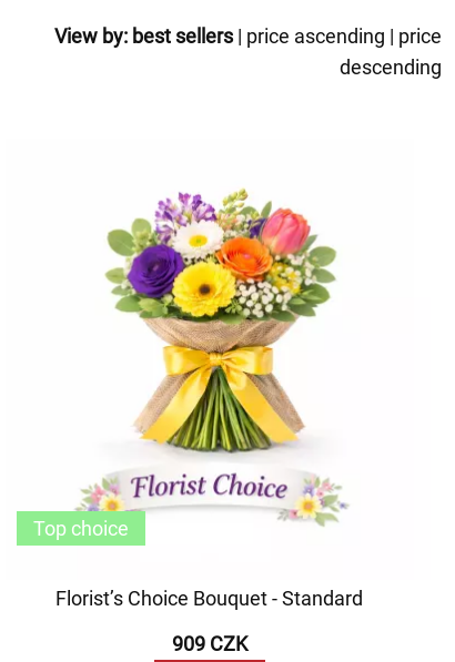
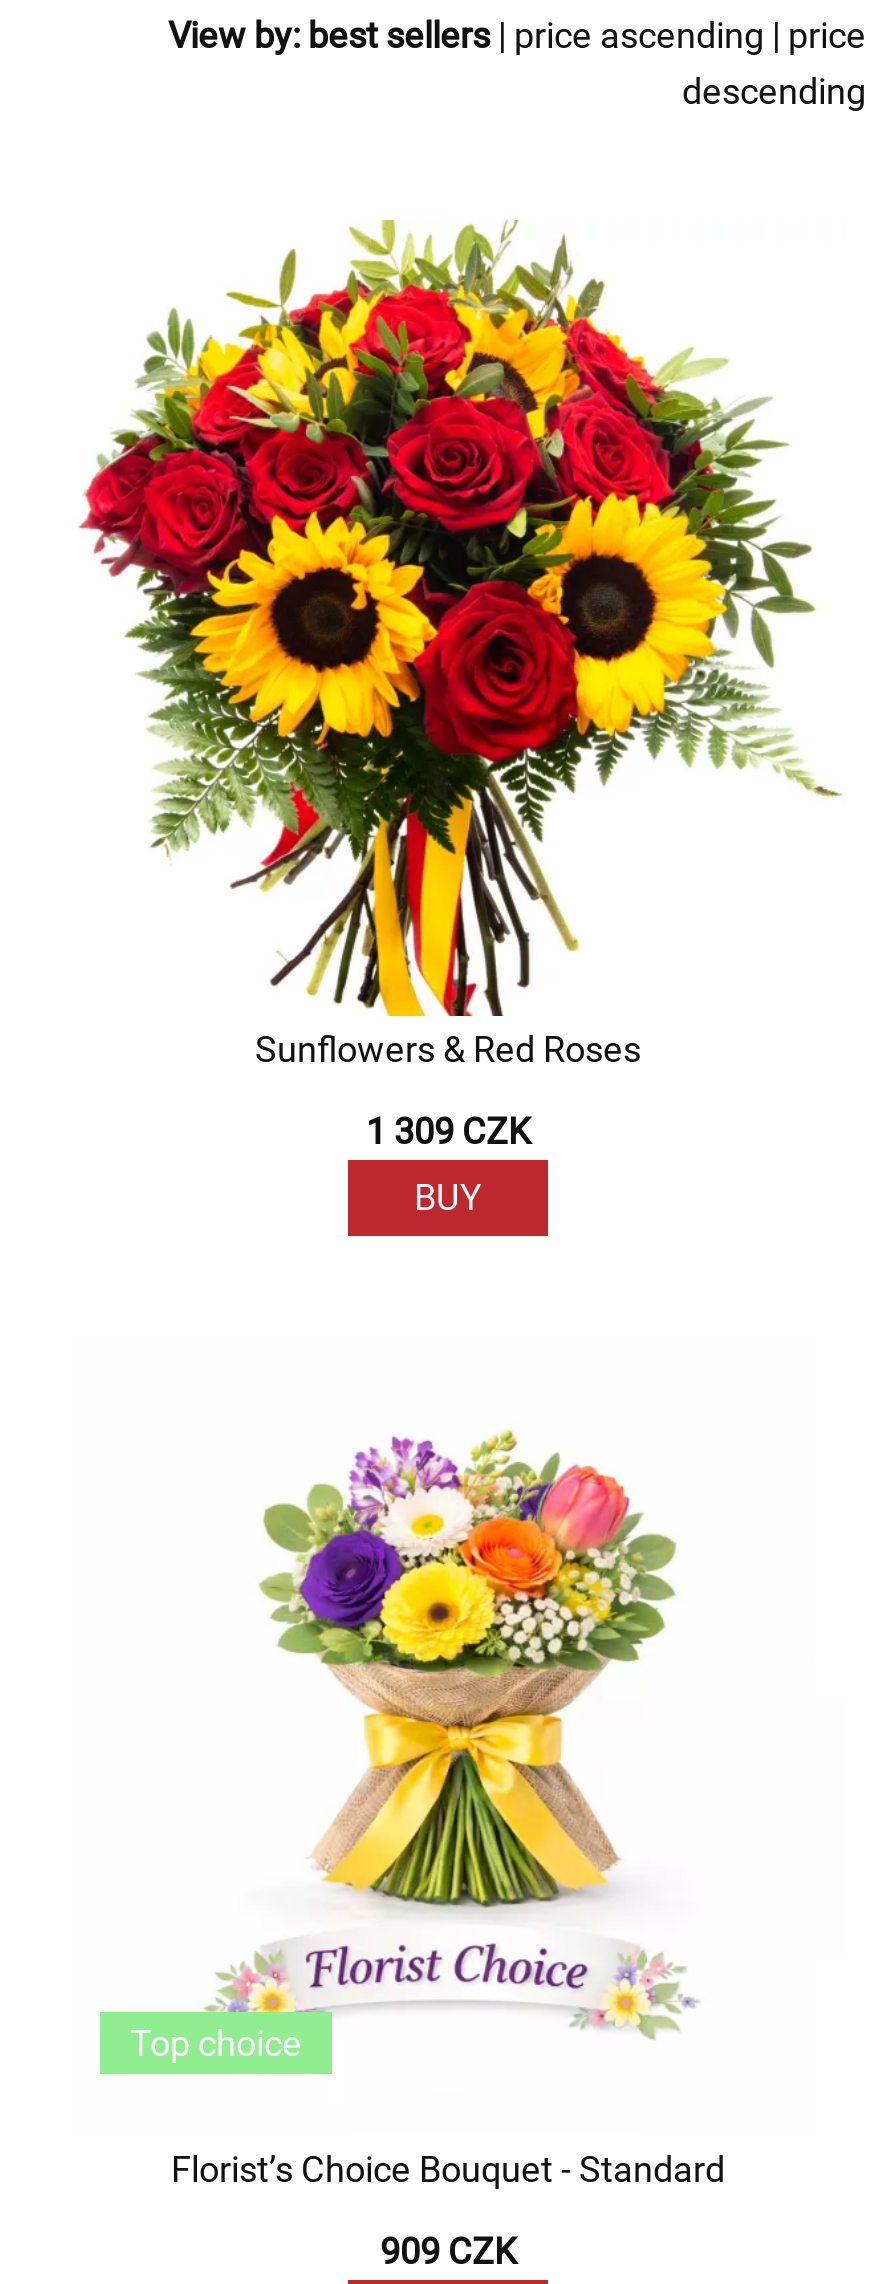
+ [image]
+ Sunflowers & Red Roses
+ 1 309 CZK
+ BUY
